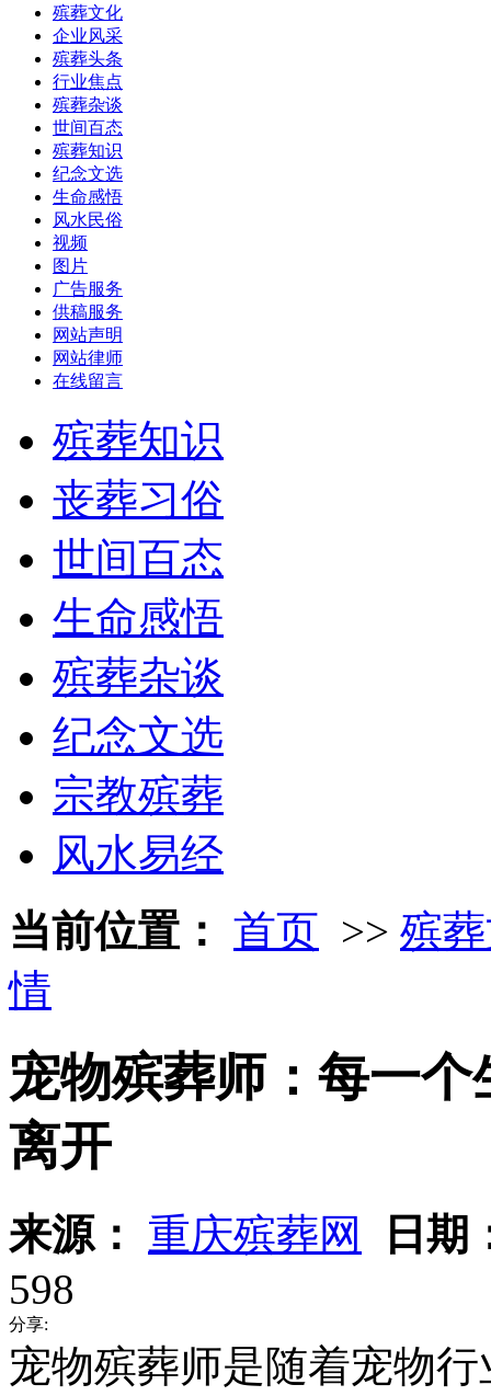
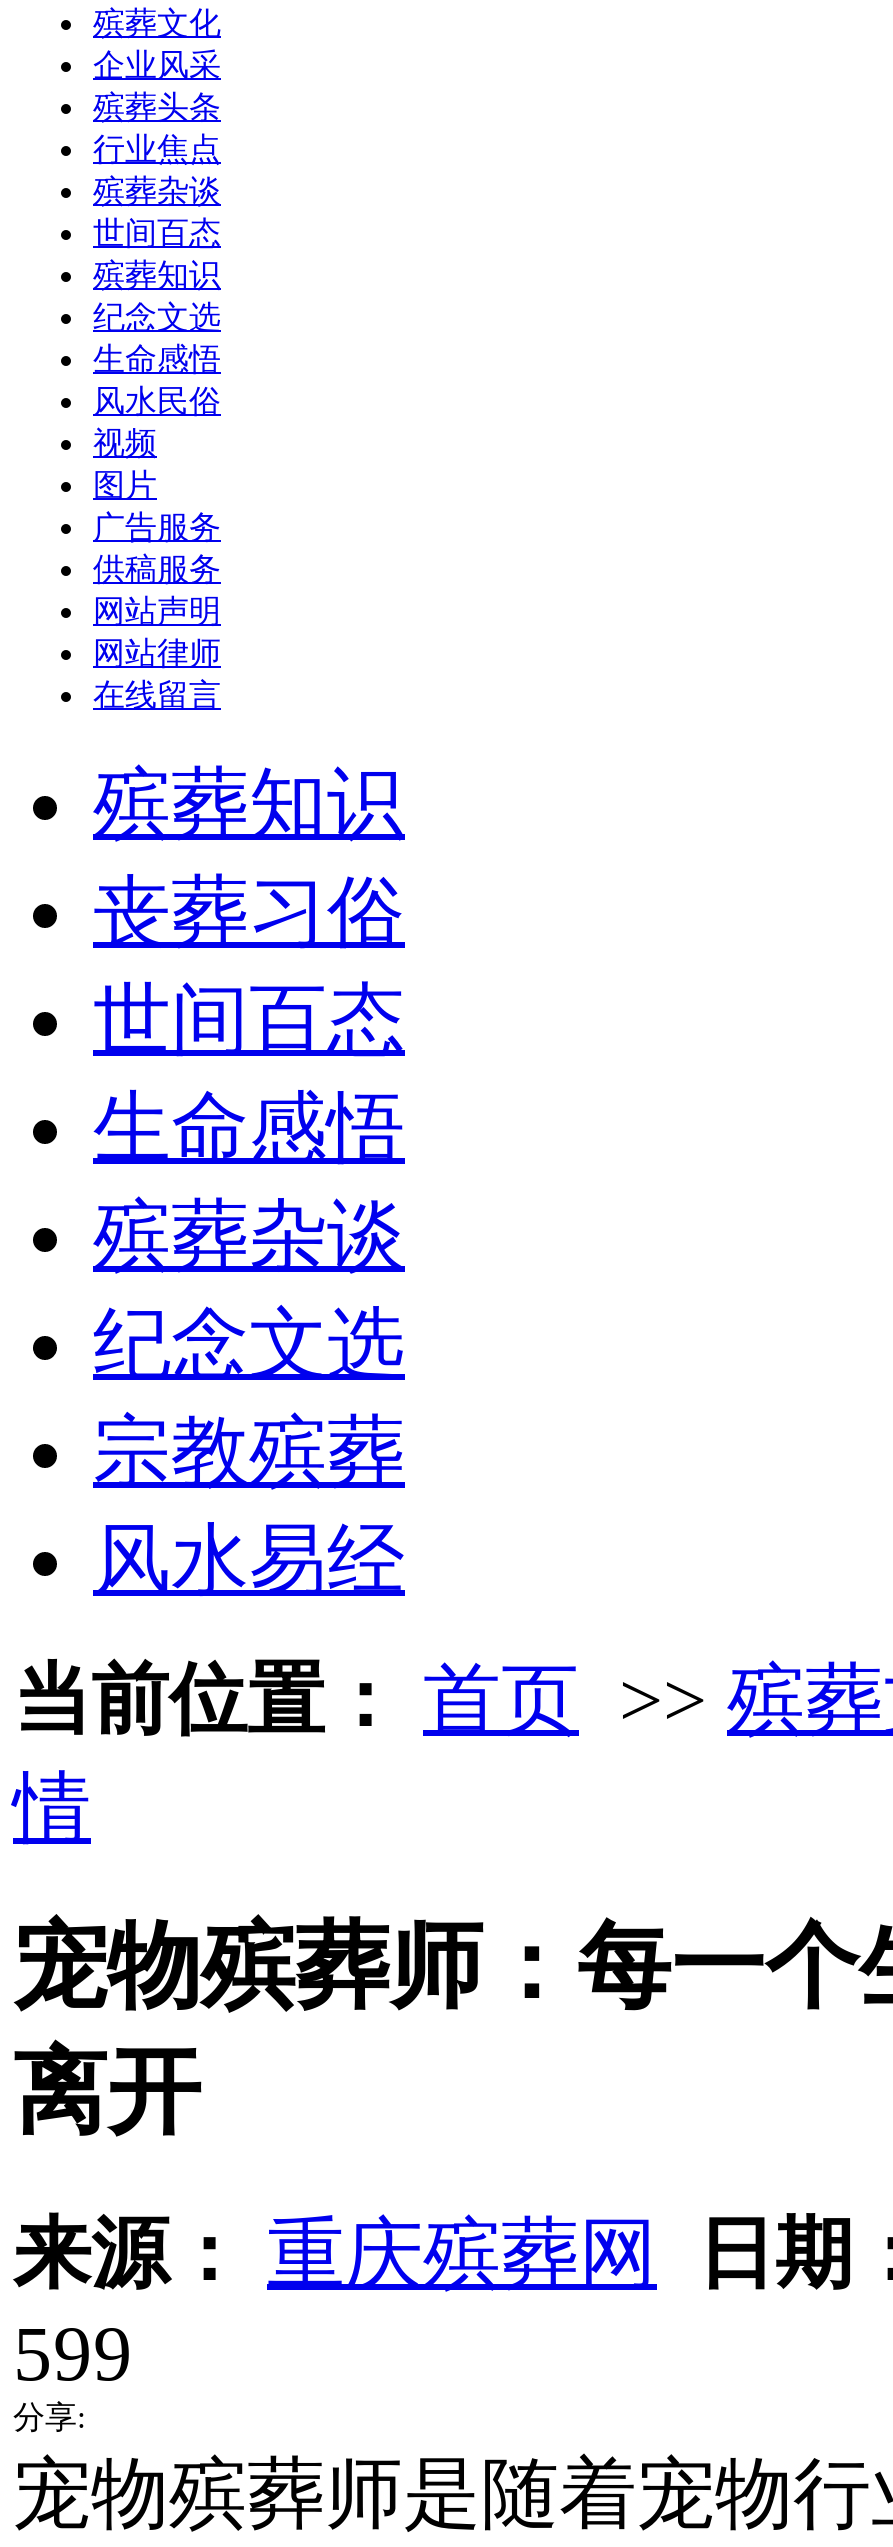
- 598
+ 599
